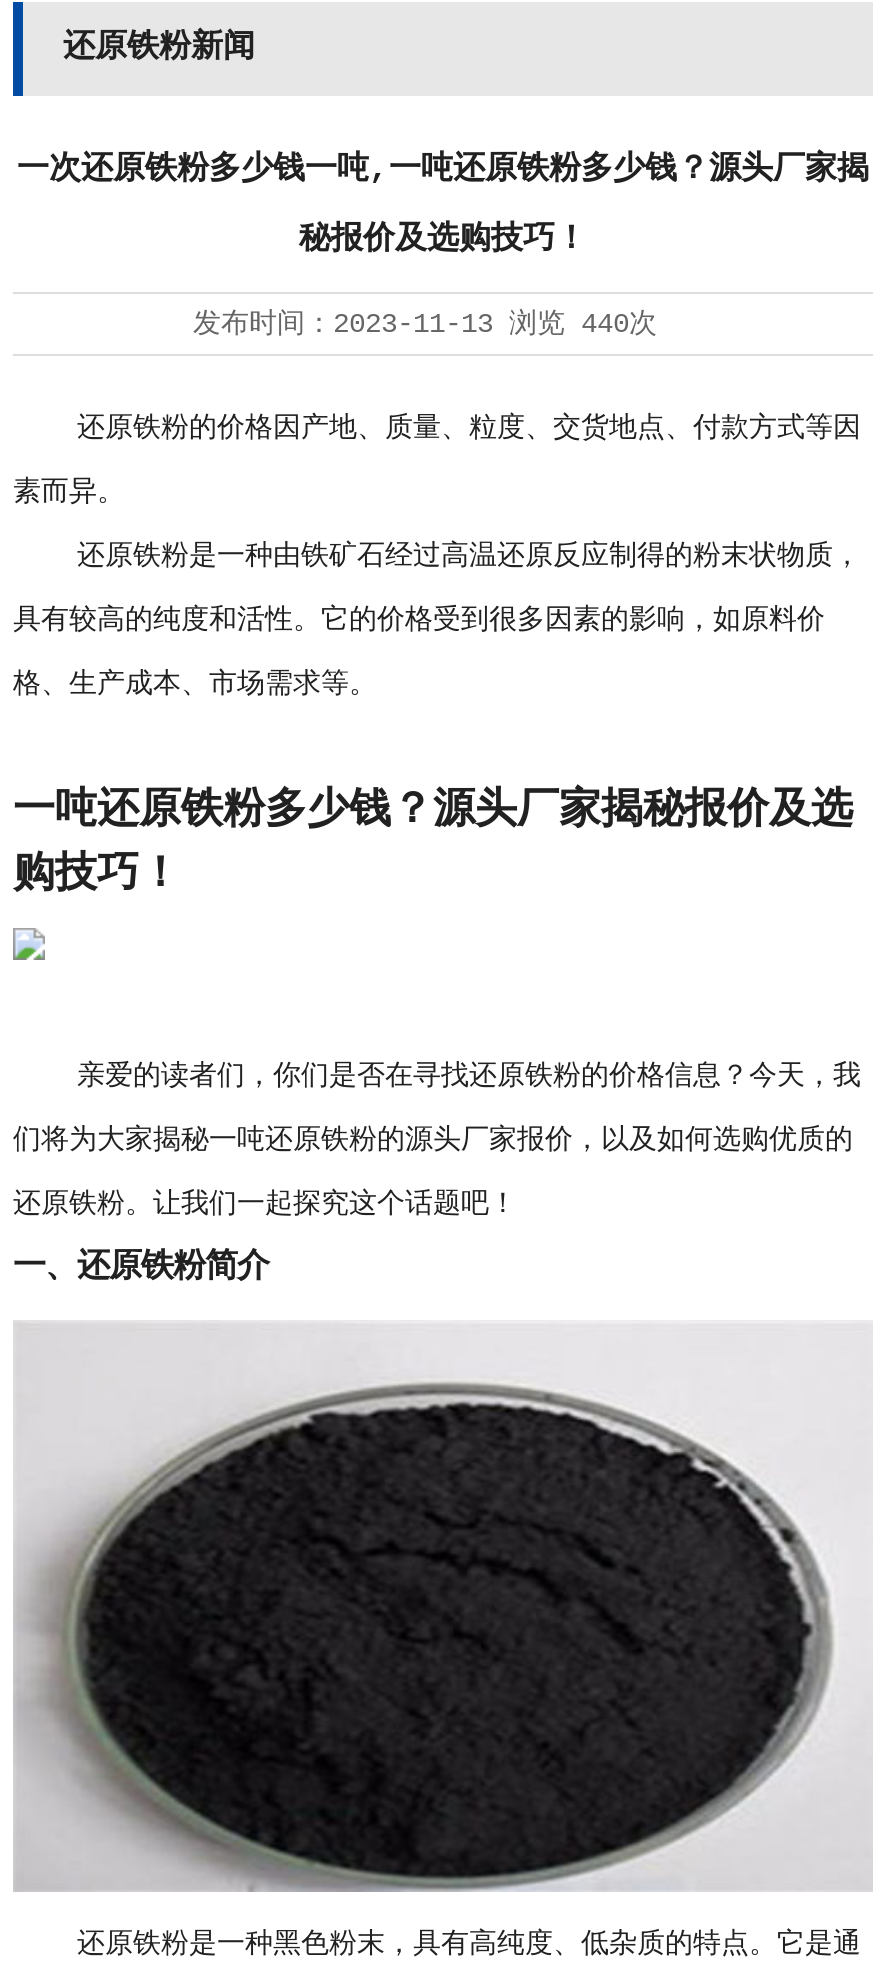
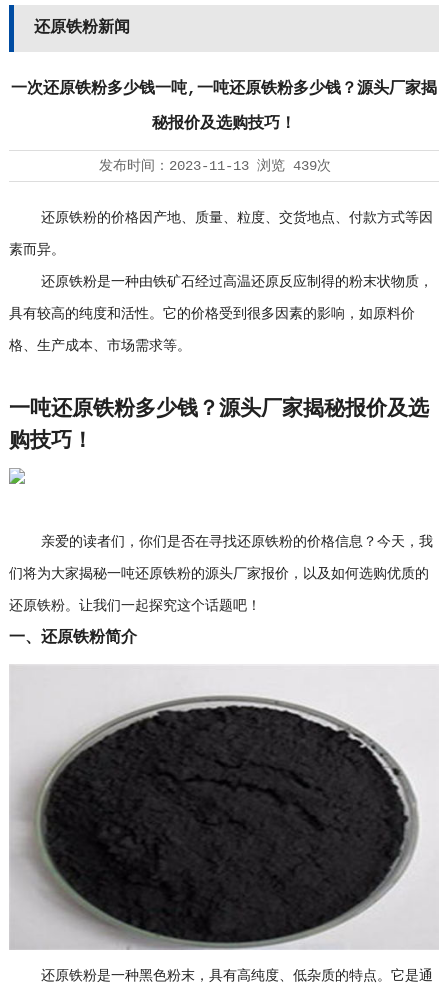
- 发布时间：2023-11-13浏览440次
+ 发布时间：2023-11-13浏览439次
